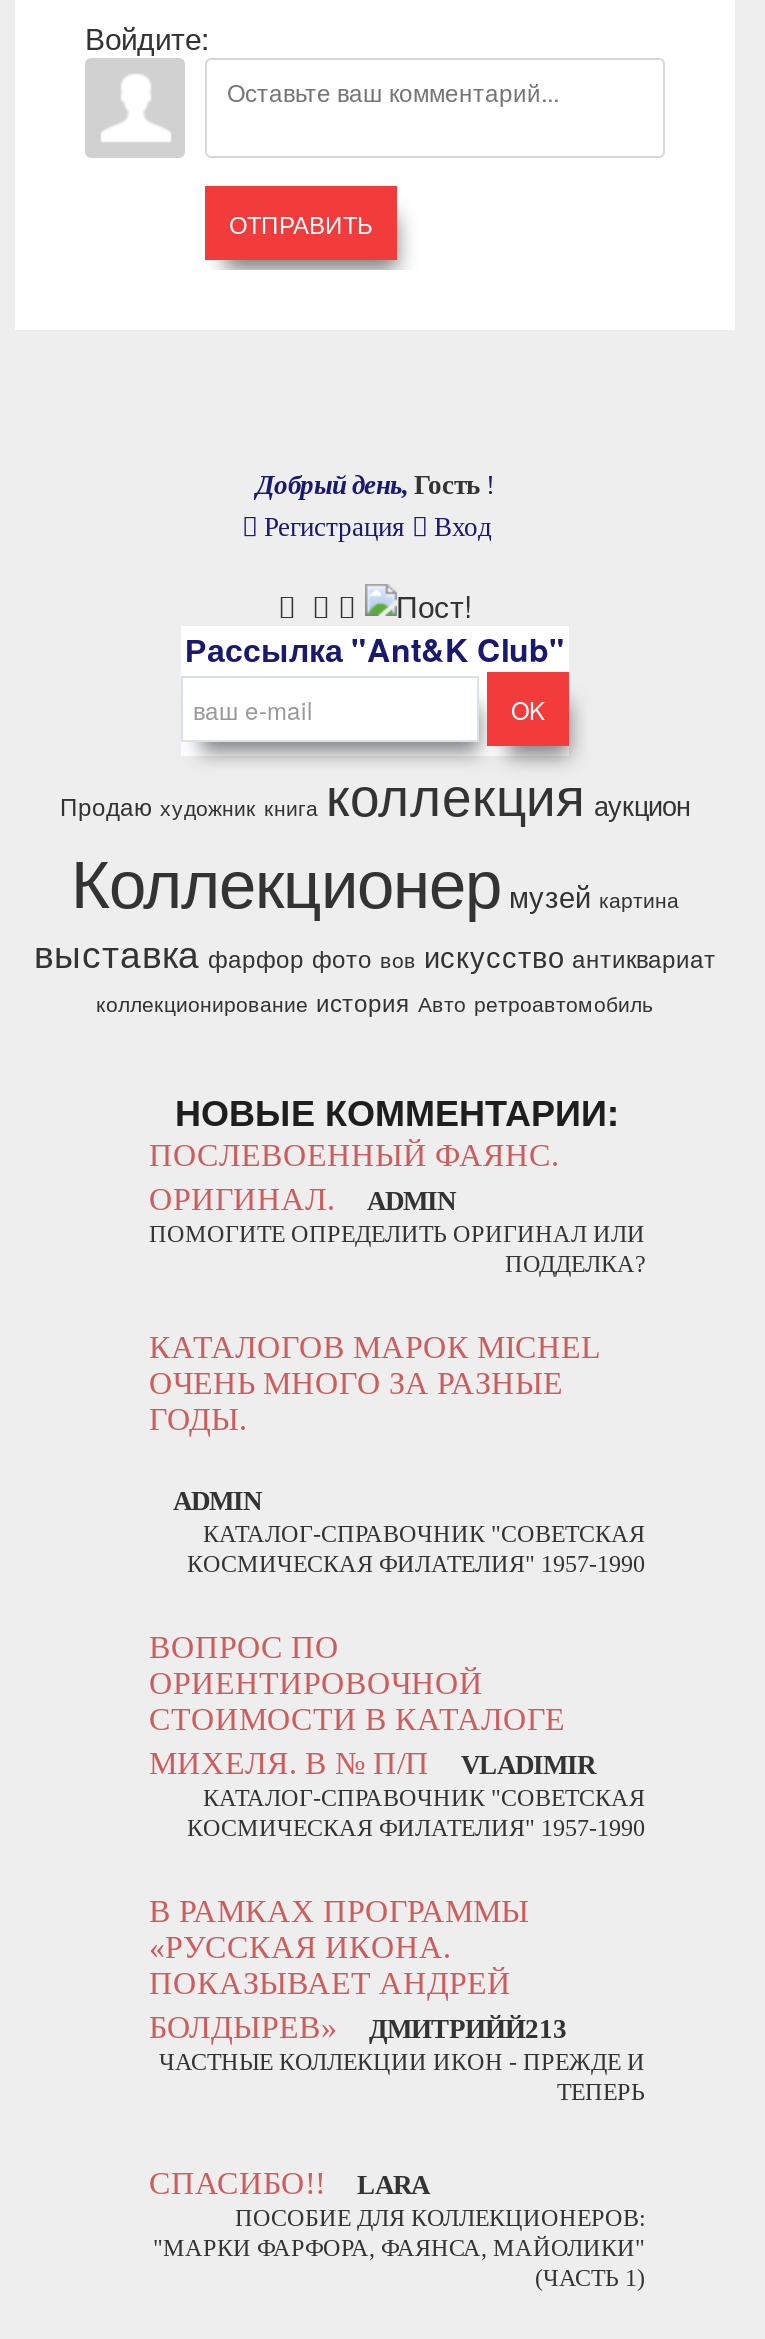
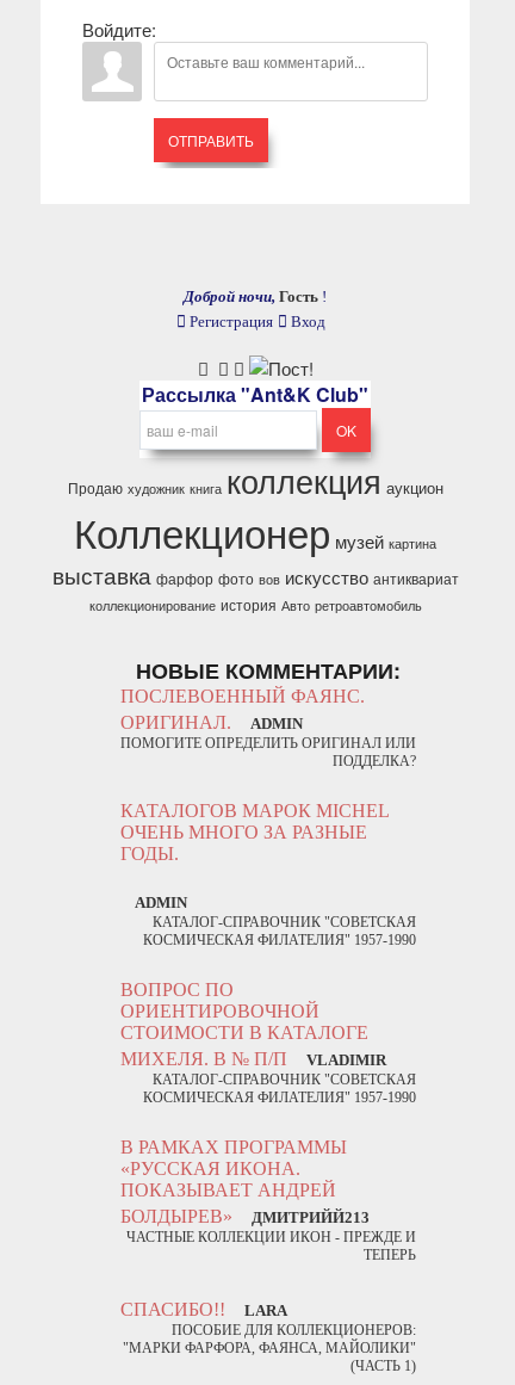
- Добрый день, Гость !
+ Доброй ночи, Гость !
